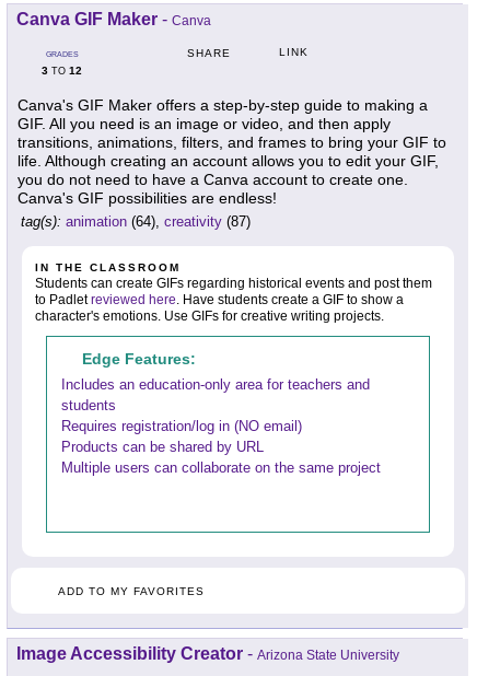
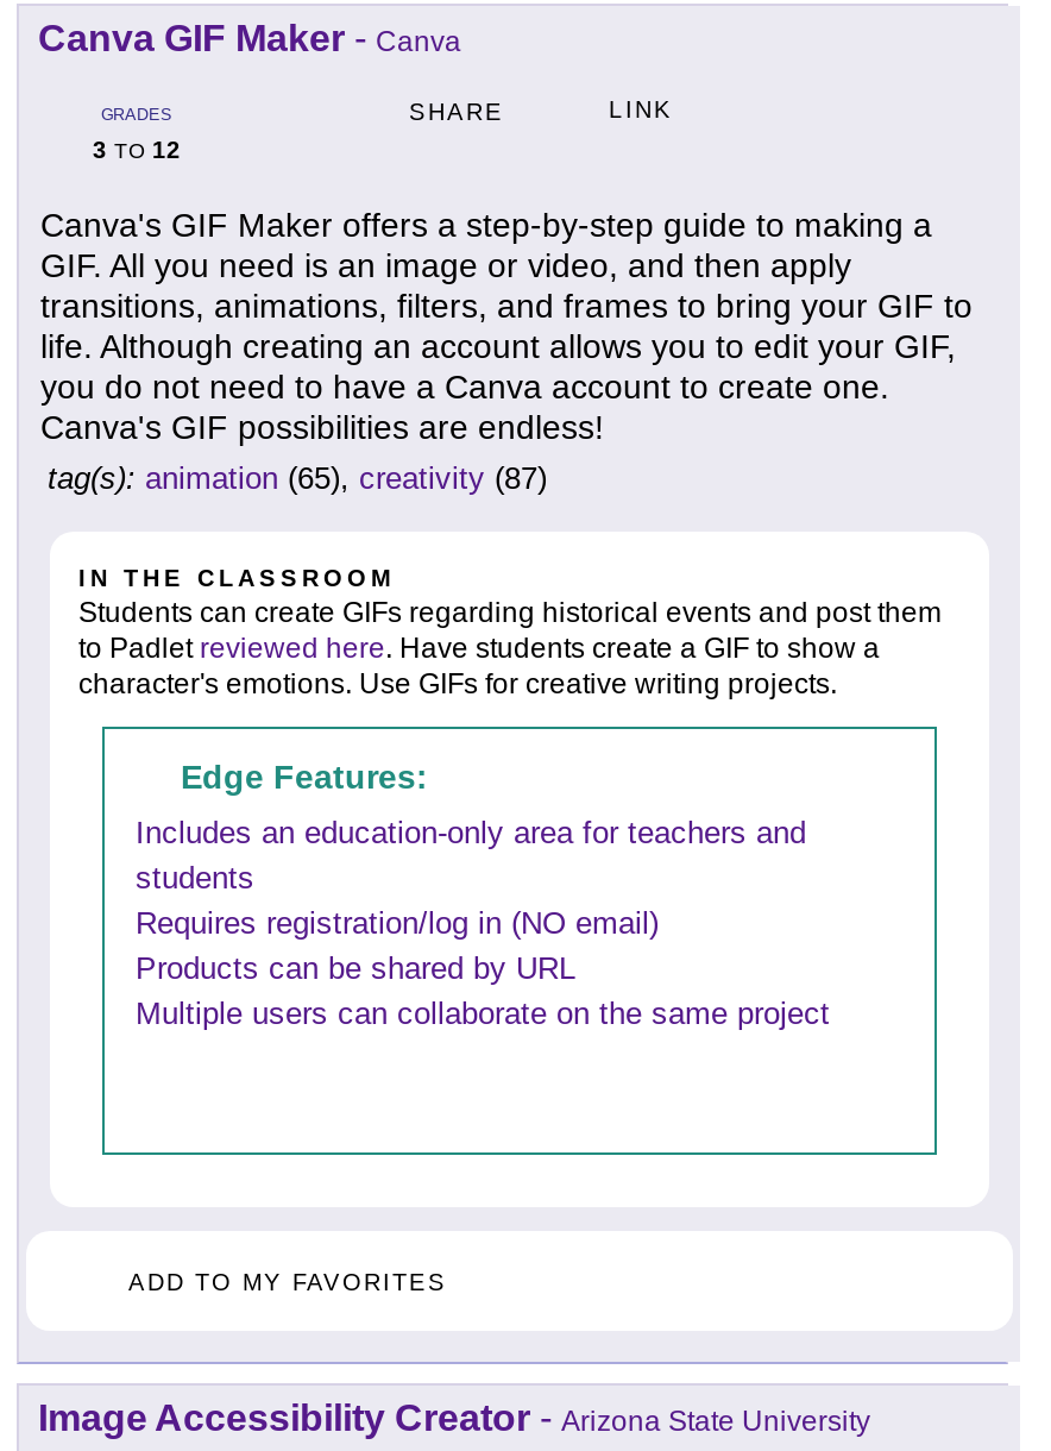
- tag(s): animation (64), creativity (87)
+ tag(s): animation (65), creativity (87)
